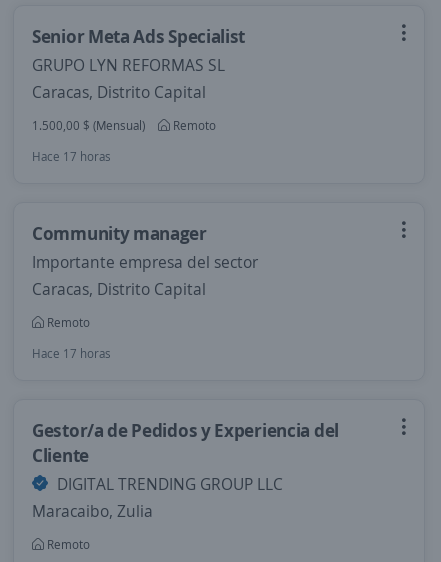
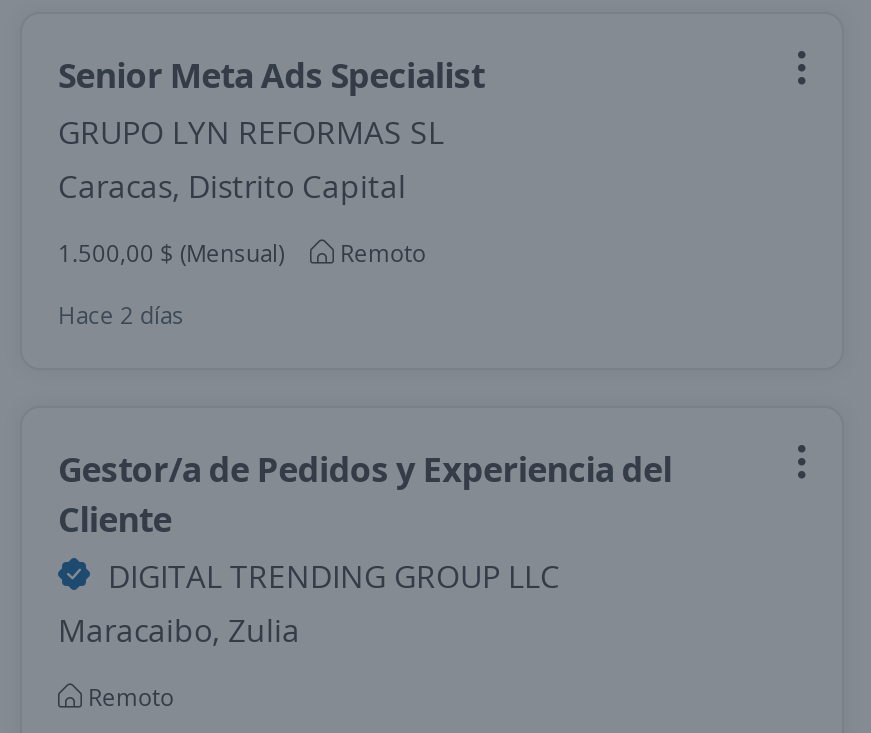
- Hace 17 horas
- Community manager
- Importante empresa del sector
- Caracas, Distrito Capital
- Remoto
- Hace 17 horas
+ Hace 2 días
